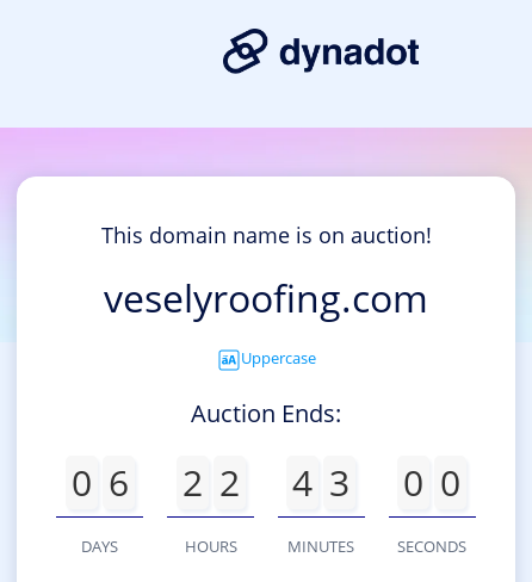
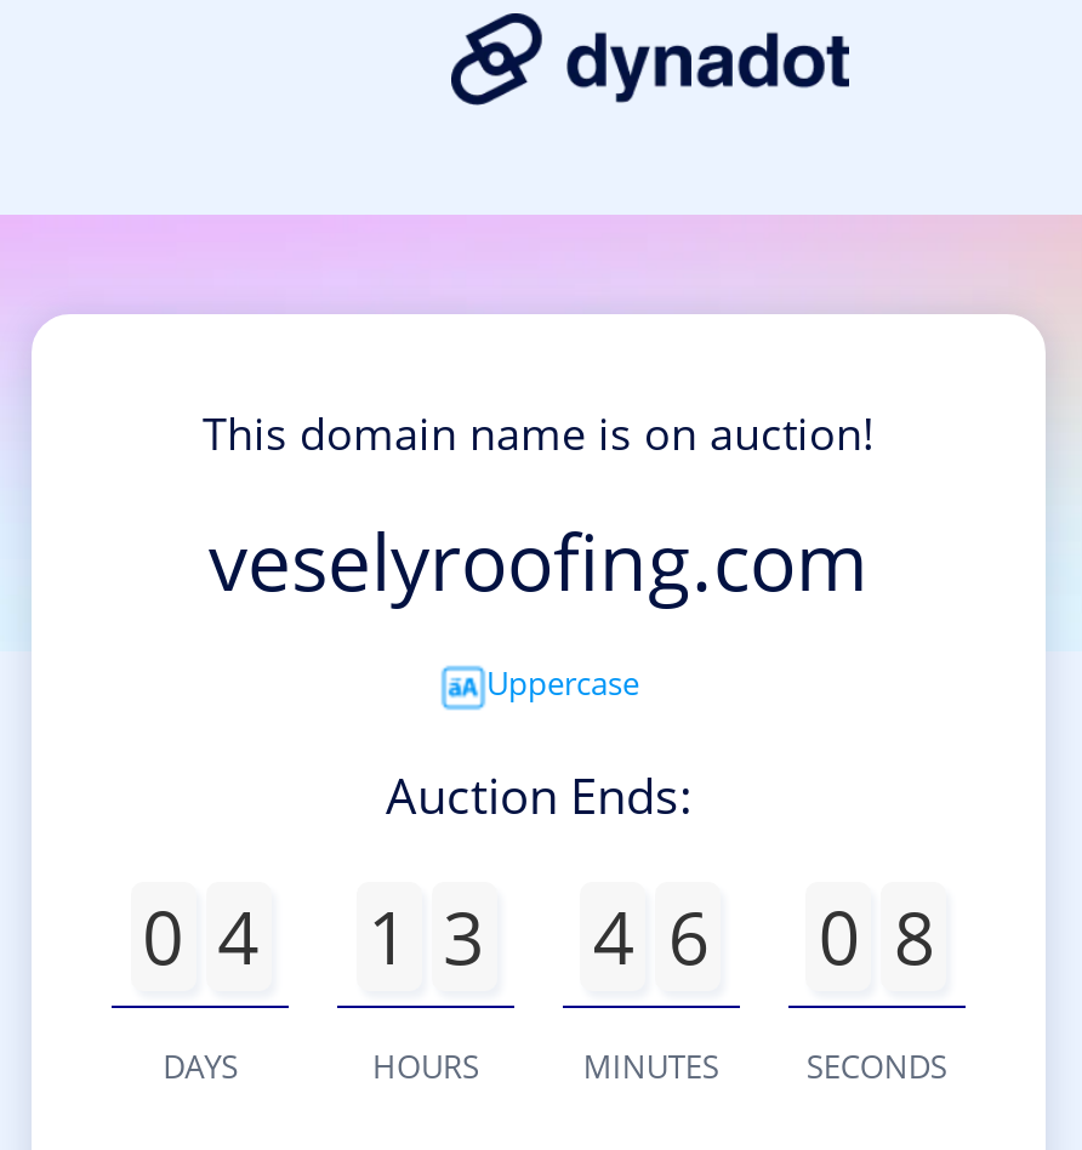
- 0 6
+ 0 4

- 2 2
+ 1 3

- 4 3
+ 4 6

- 0 0
+ 0 8
